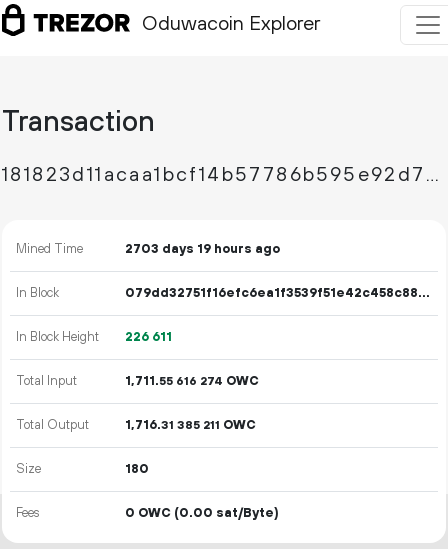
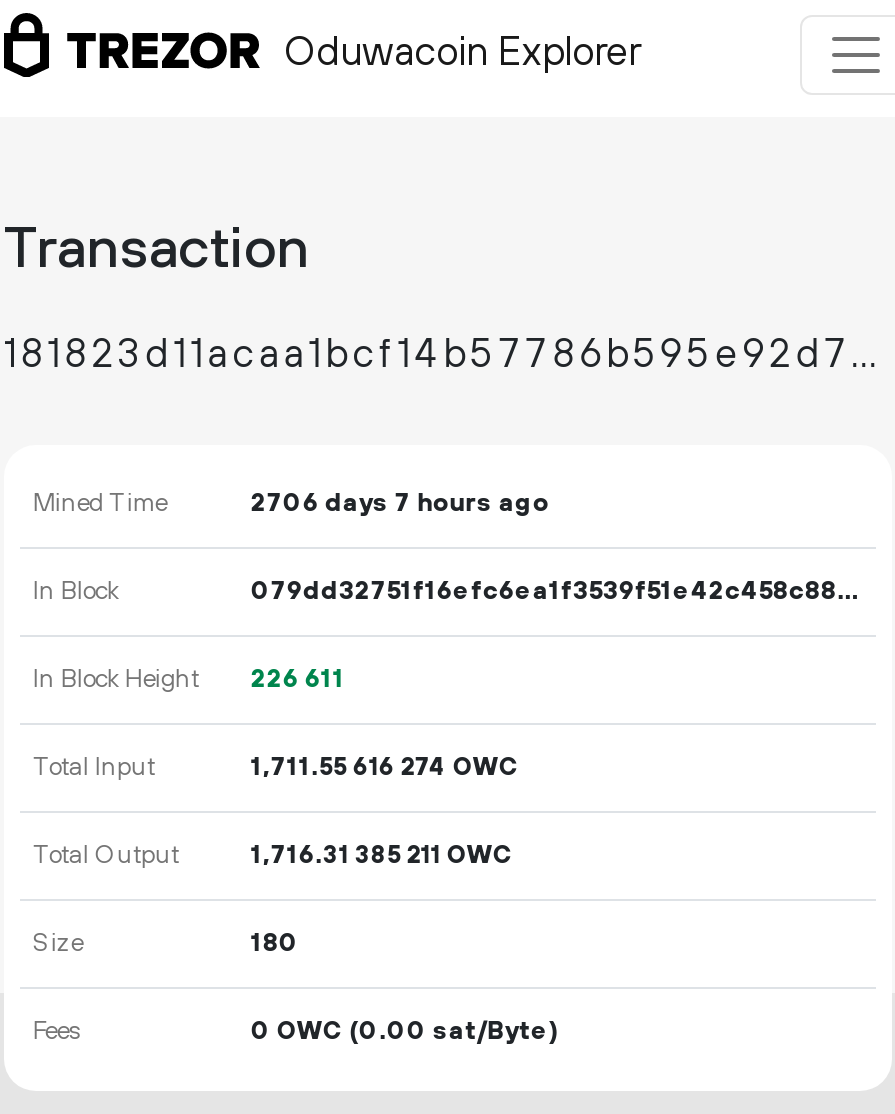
- 2703 days 19 hours ago
+ 2706 days 7 hours ago
